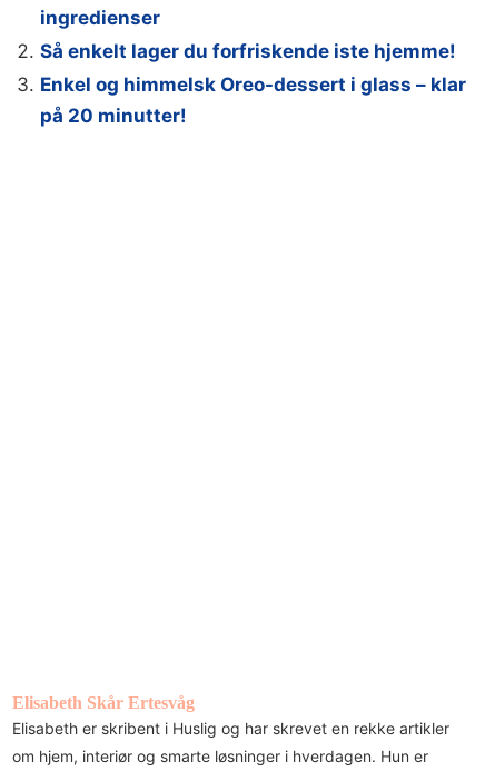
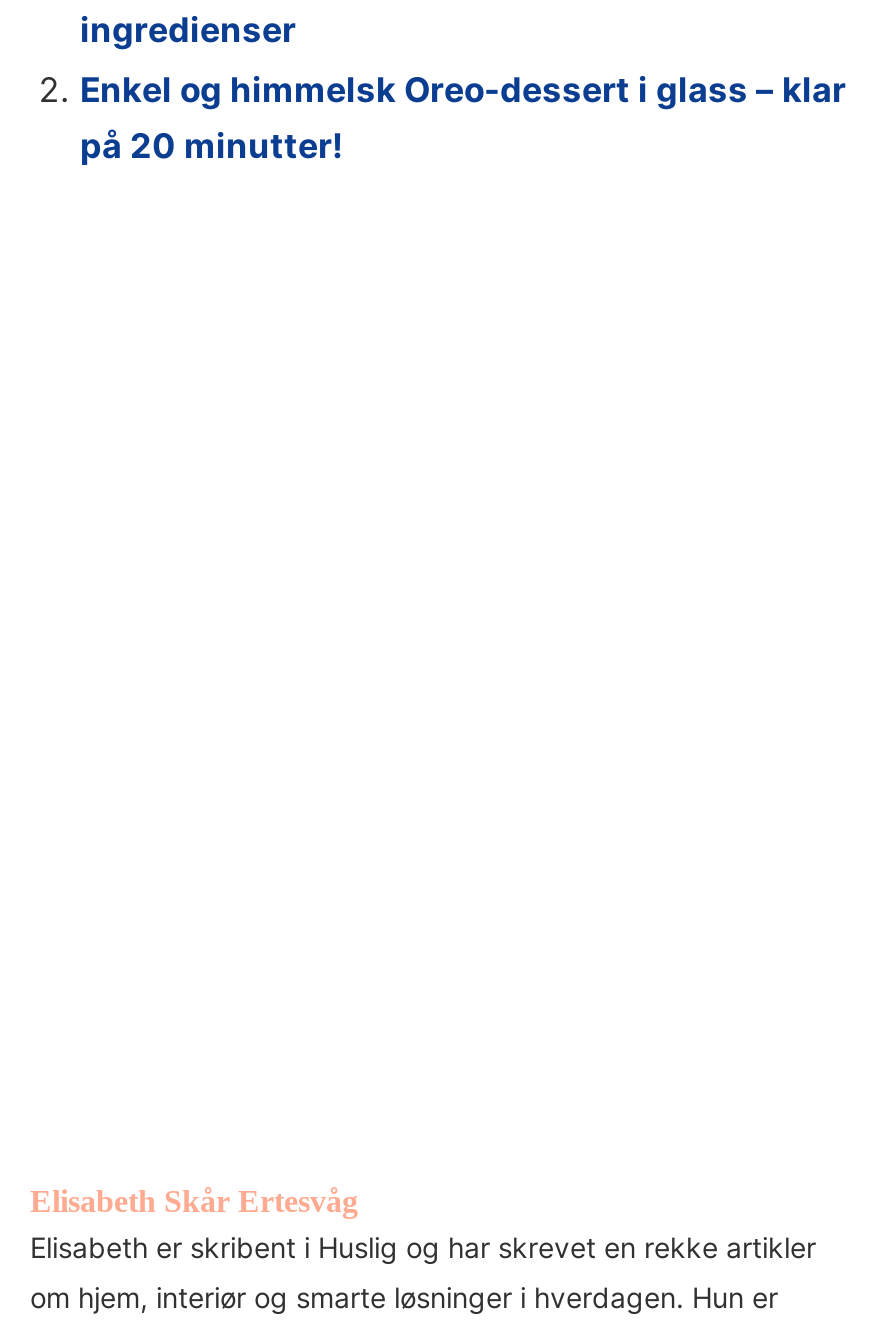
- Så enkelt lager du forfriskende iste hjemme!
